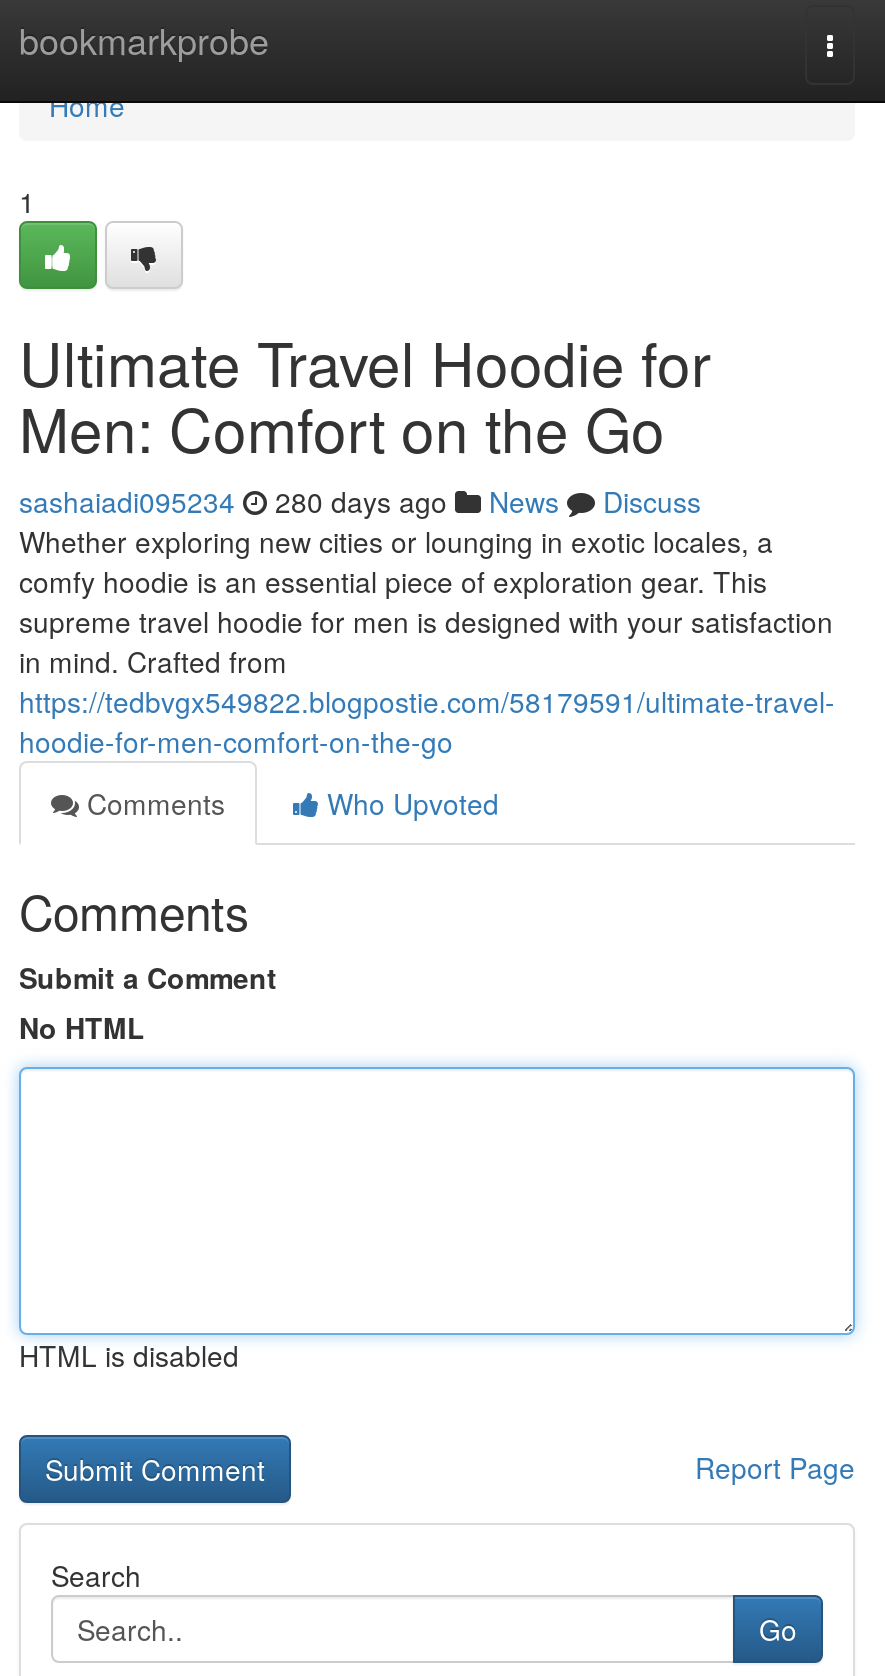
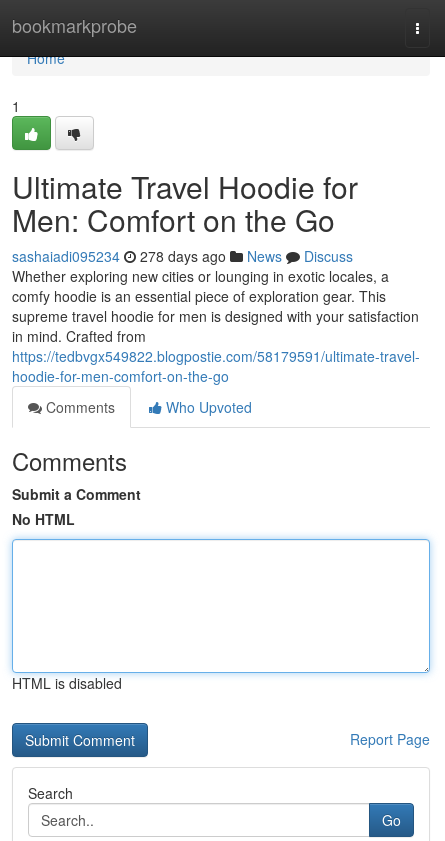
- sashaiadi095234 280 days ago News Discuss
+ sashaiadi095234 278 days ago News Discuss
